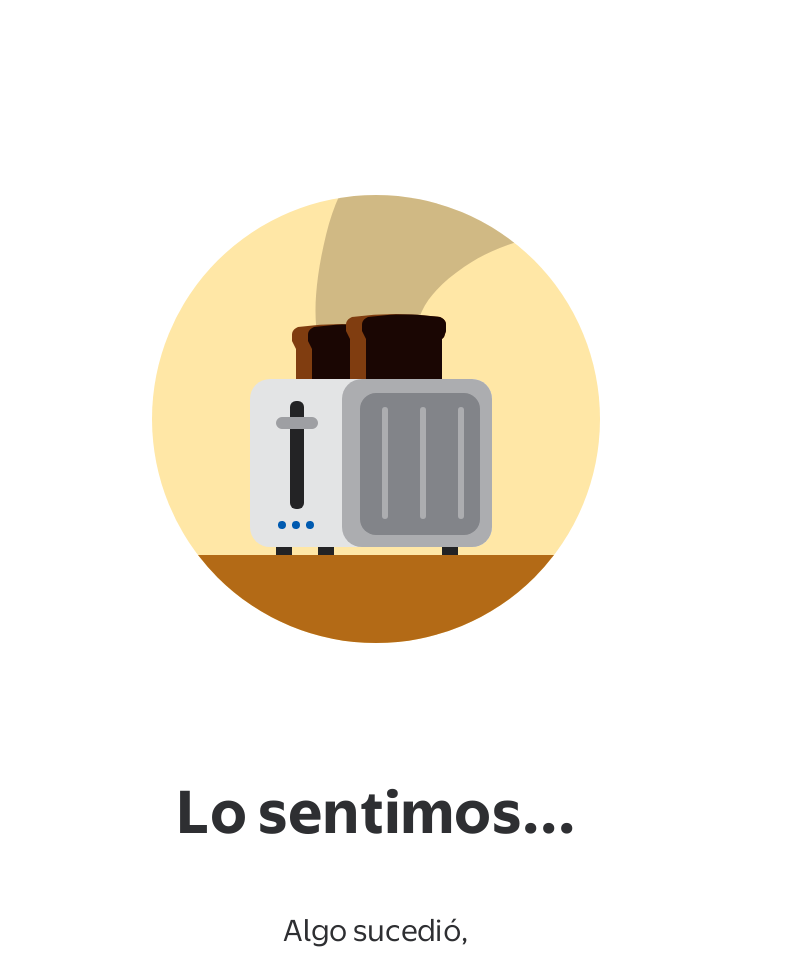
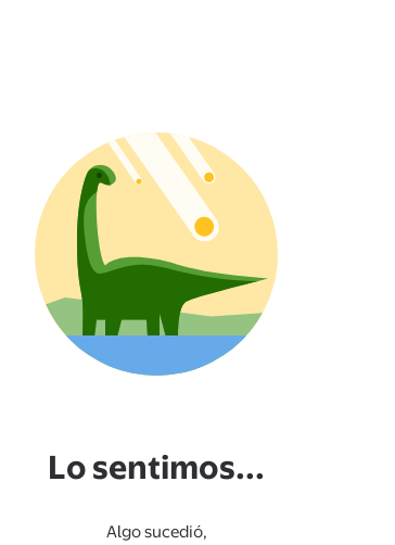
- [image]
+ [image]
